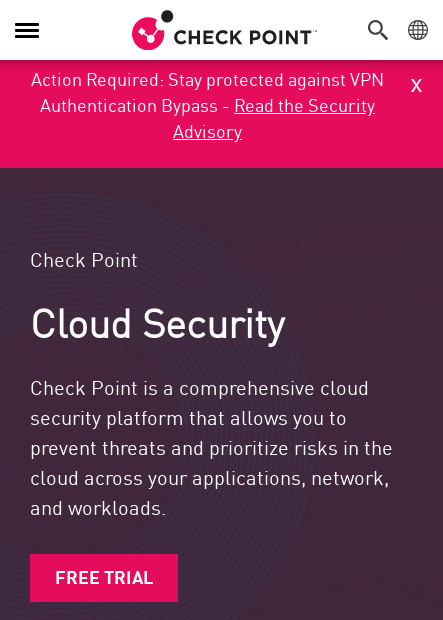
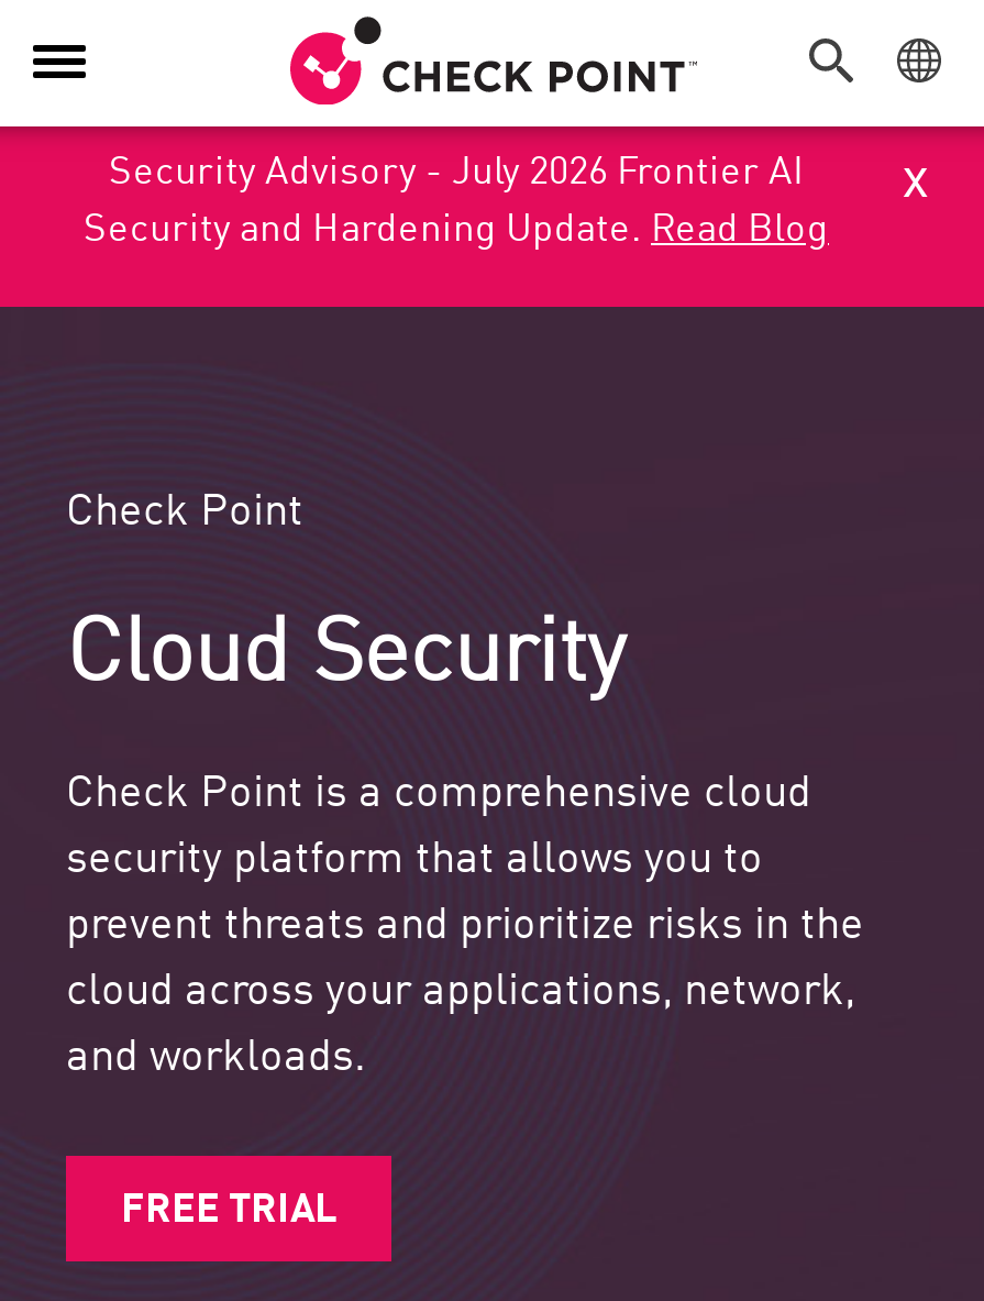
- Action Required: Stay protected against VPN
- Authentication Bypass - Read the Security
- Advisory
+ Security Advisory - July 2026 Frontier AI
+ Security and Hardening Update. Read Blog
